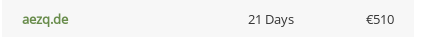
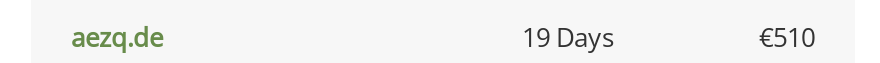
- 21 Days
+ 19 Days
